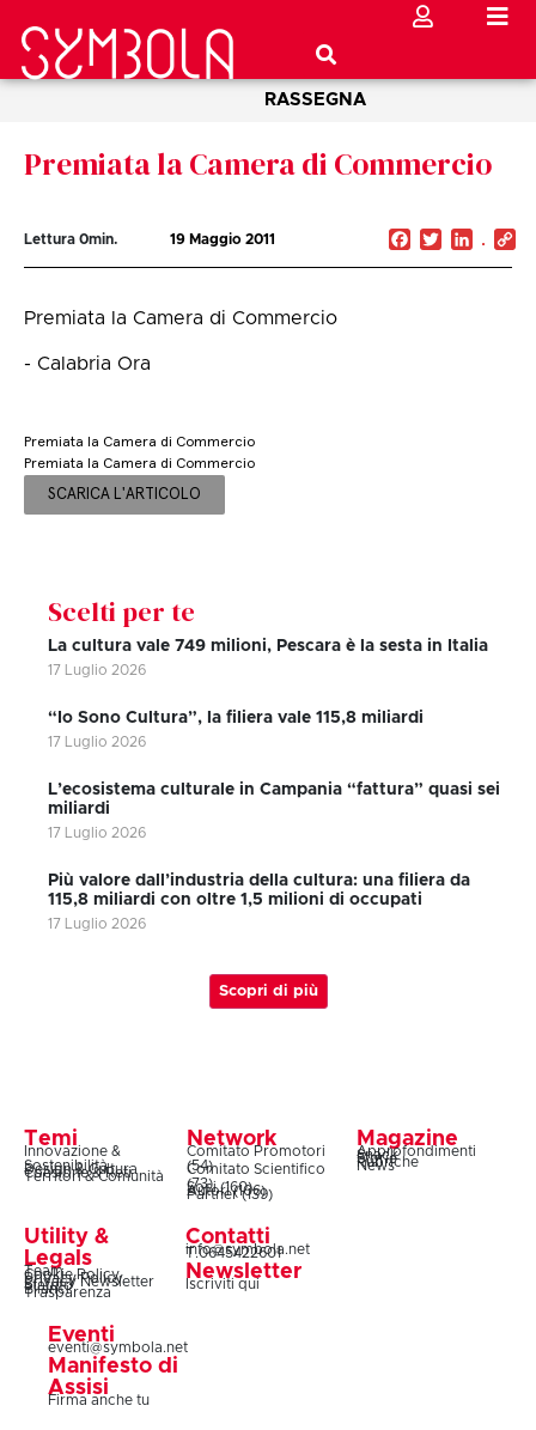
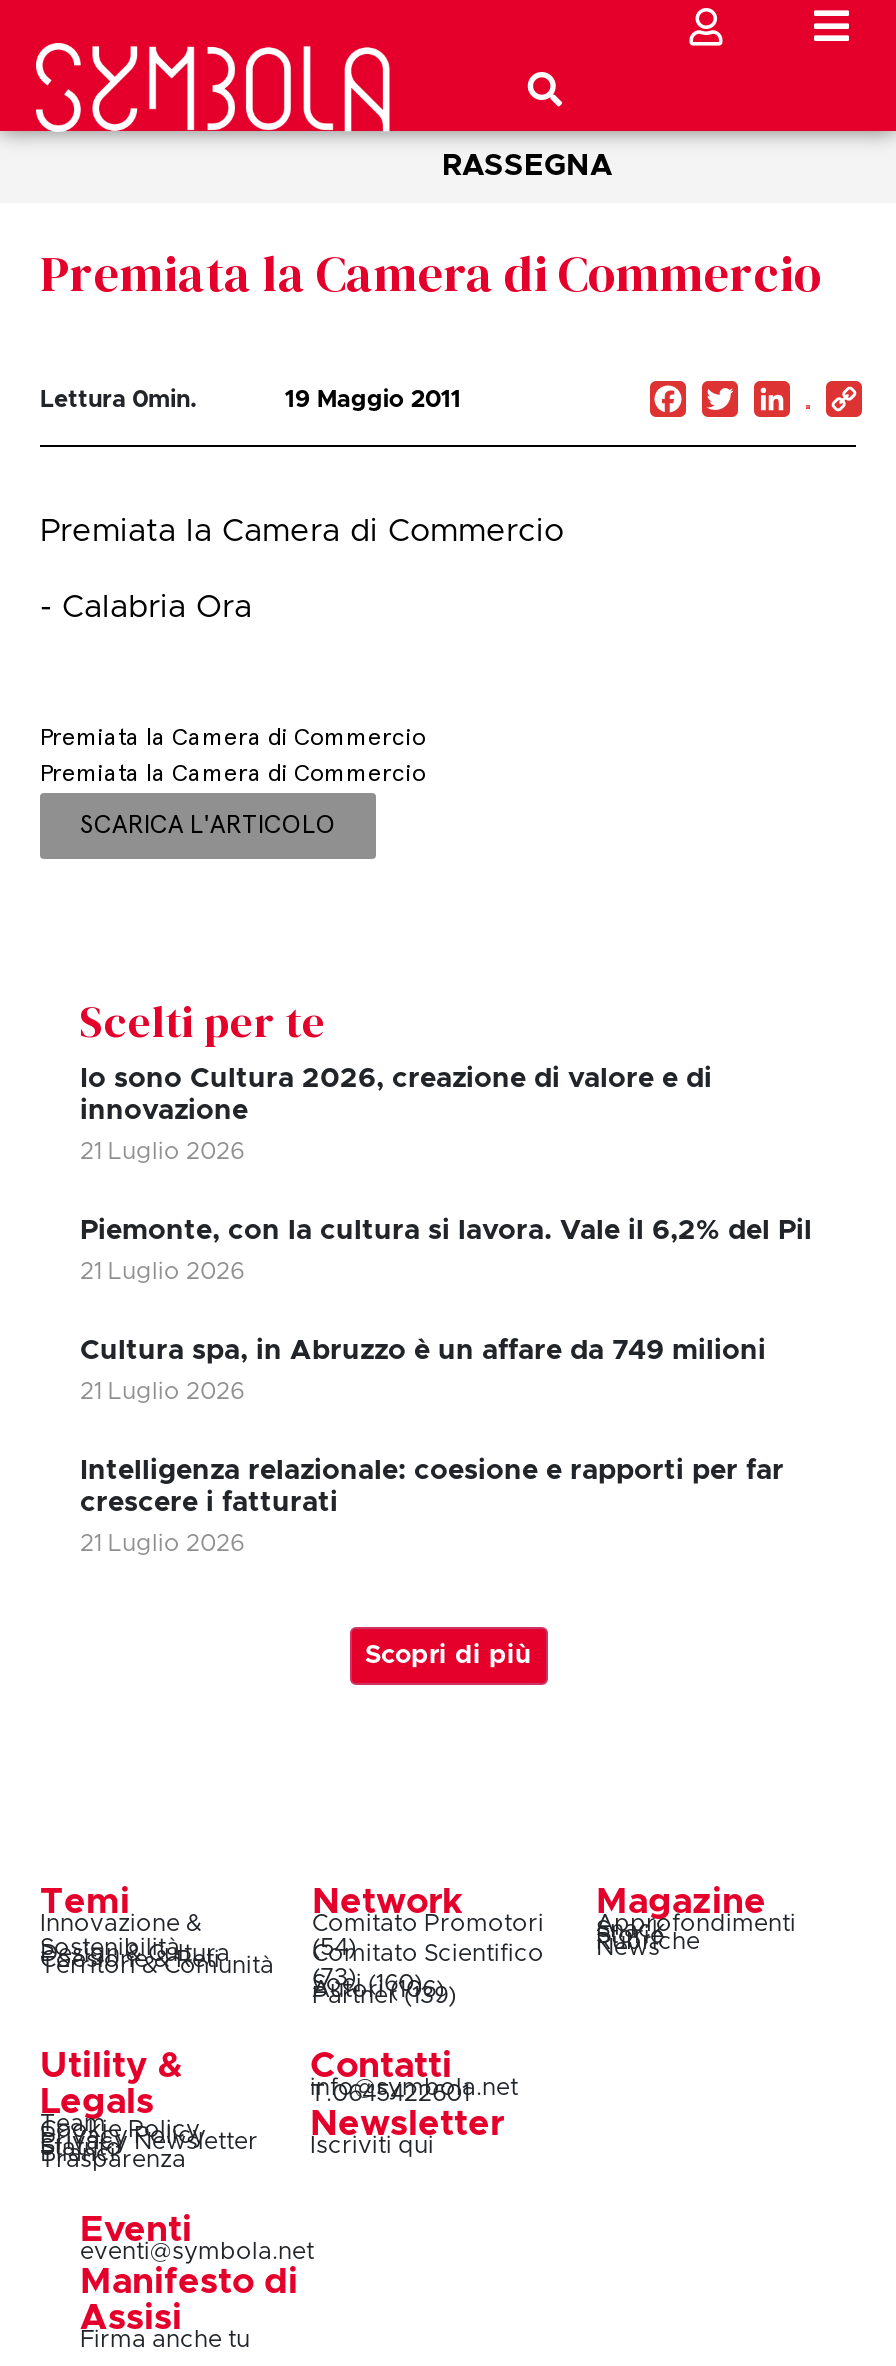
- La cultura vale 749 milioni, Pescara è la sesta in Italia
+ Io sono Cultura 2026, creazione di valore e di
+ innovazione

- 17 Luglio 2026
+ 21 Luglio 2026

- “Io Sono Cultura”, la filiera vale 115,8 miliardi
+ Piemonte, con la cultura si lavora. Vale il 6,2% del Pil

- 17 Luglio 2026
+ 21 Luglio 2026

- L’ecosistema culturale in Campania “fattura” quasi sei
- miliardi
+ Cultura spa, in Abruzzo è un affare da 749 milioni

- 17 Luglio 2026
+ 21 Luglio 2026

- Più valore dall’industria della cultura: una filiera da
- 115,8 miliardi con oltre 1,5 milioni di occupati
+ Intelligenza relazionale: coesione e rapporti per far
+ crescere i fatturati

- 17 Luglio 2026
+ 21 Luglio 2026
